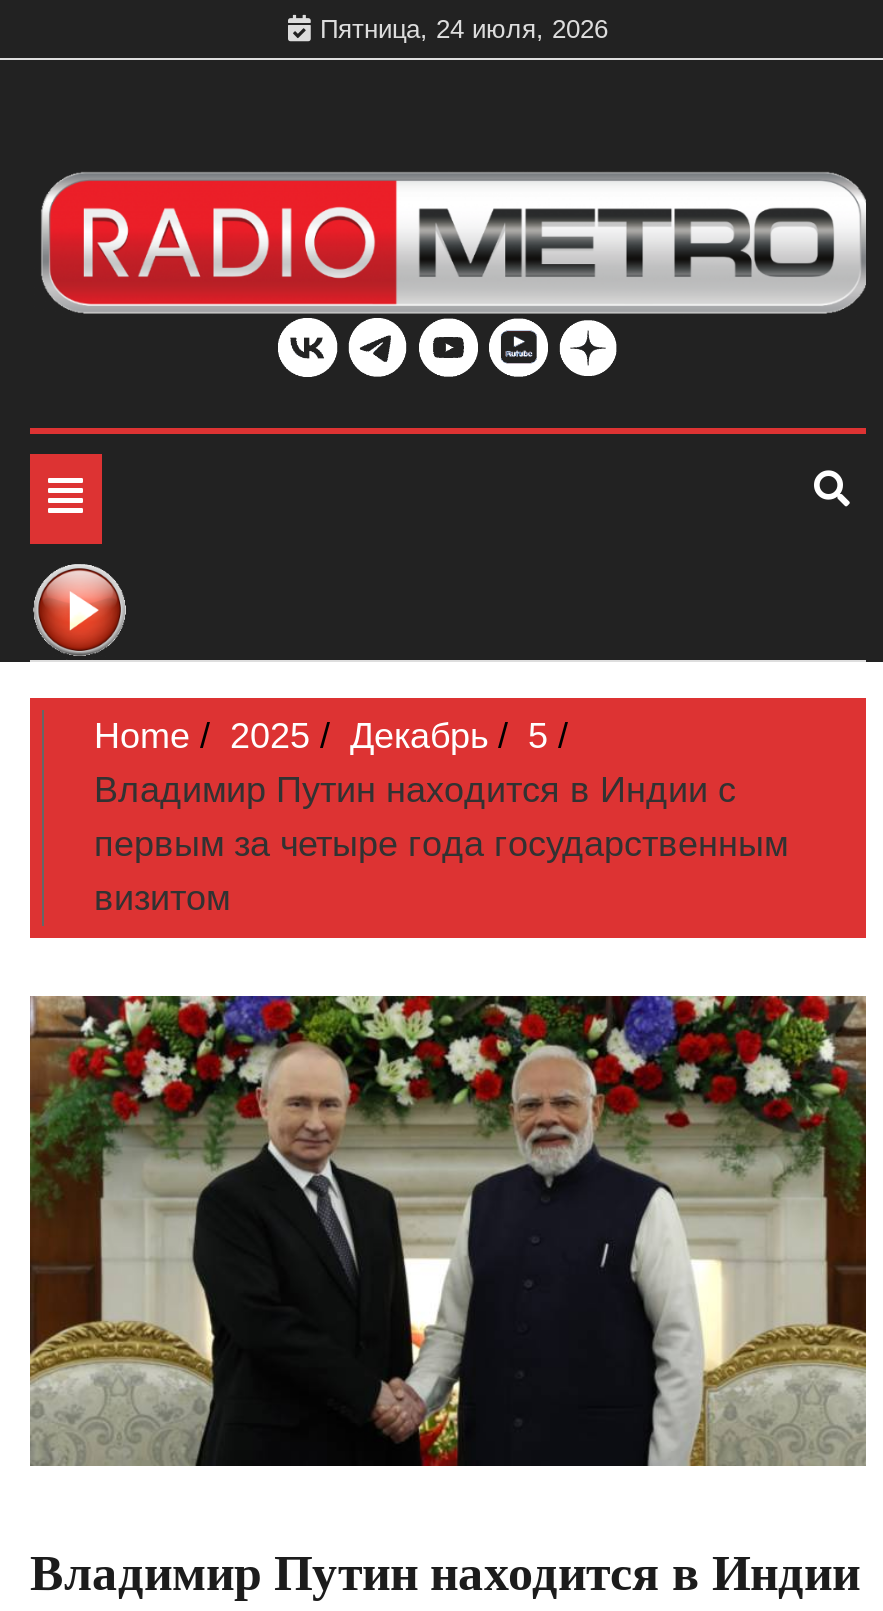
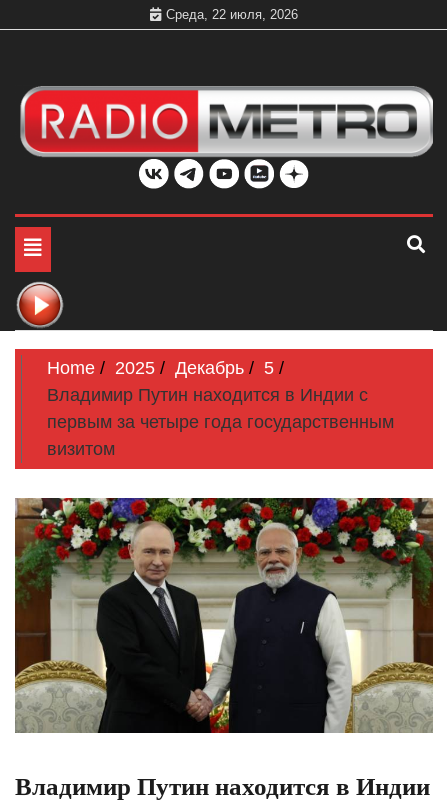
- Пятница, 24 июля, 2026
+ Среда, 22 июля, 2026
